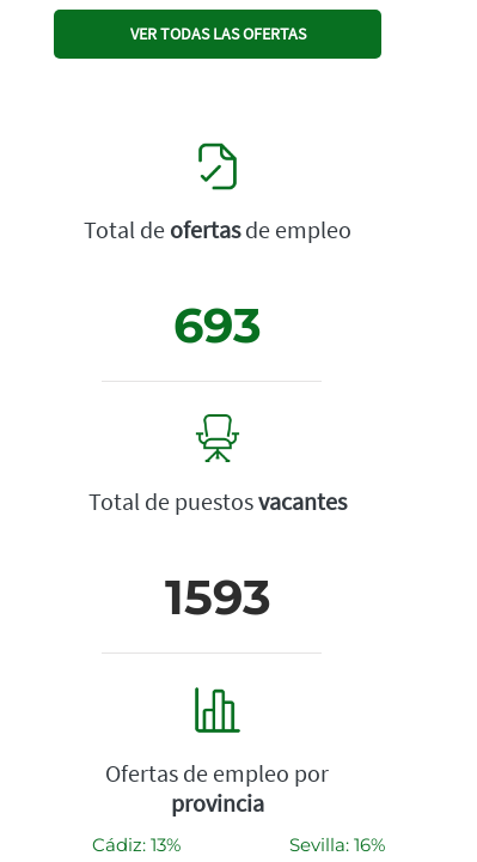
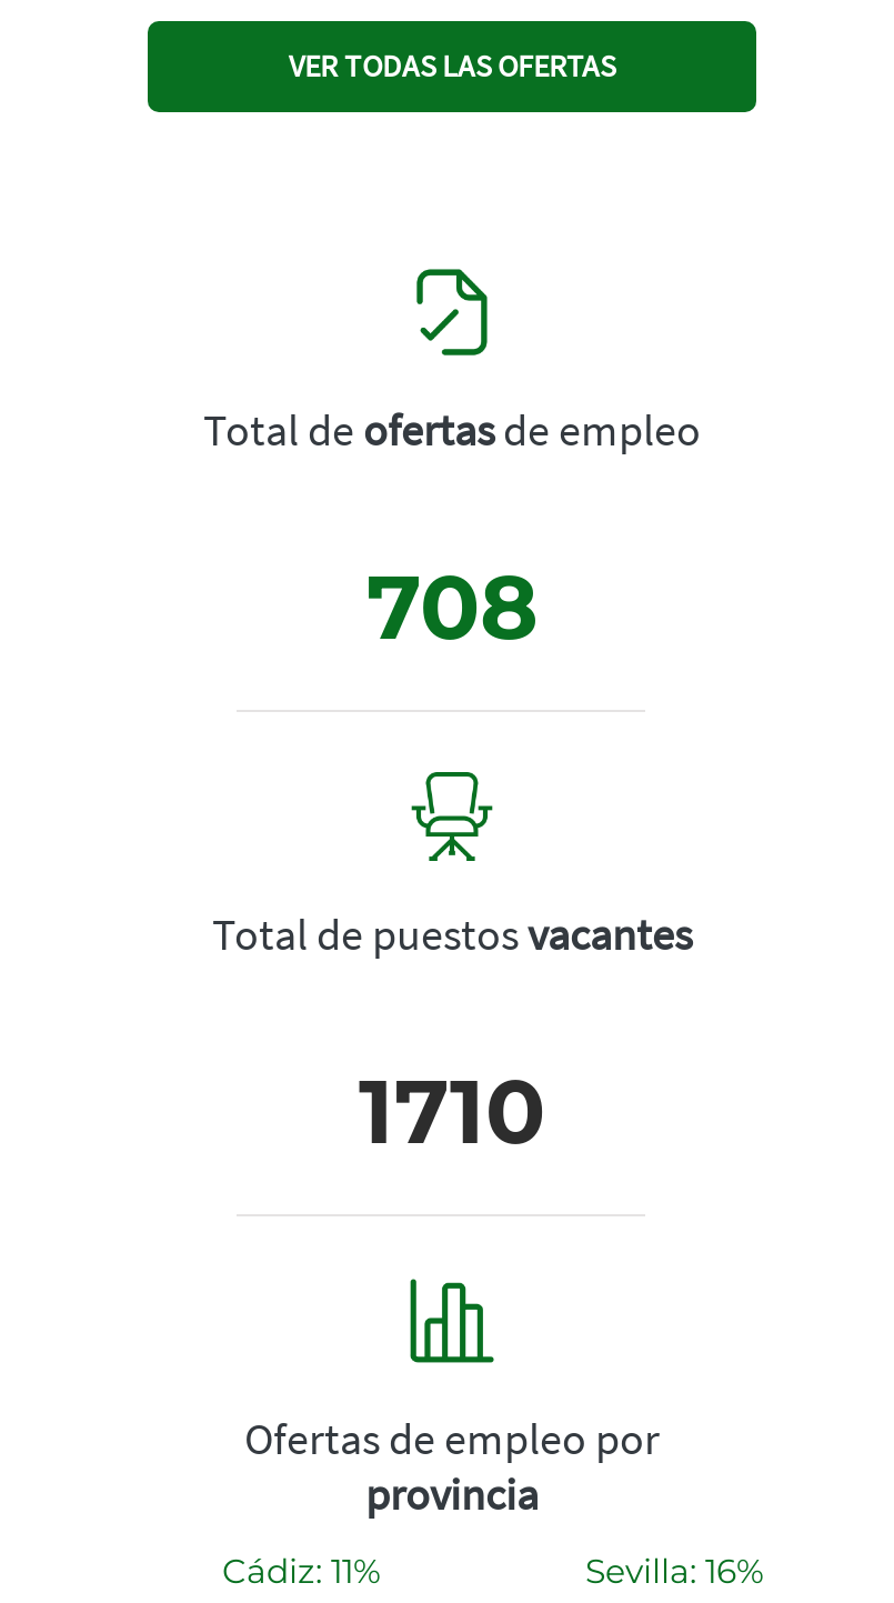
- 693
+ 708

- 1593
+ 1710

- Cádiz: 13%
+ Cádiz: 11%
